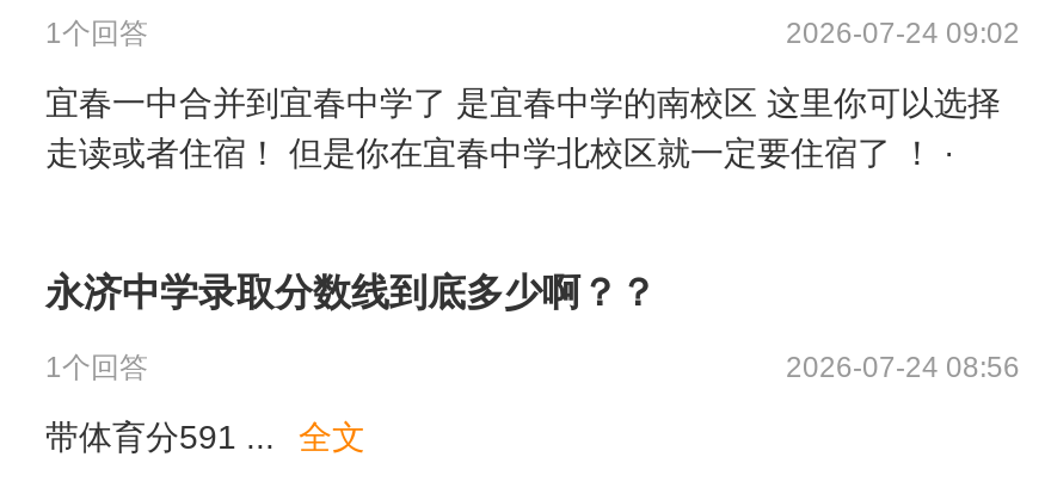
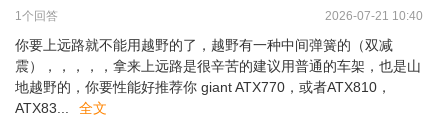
- 2026-07-24 09:02
- 宜春一中合并到宜春中学了 是宜春中学的南校区 这里你可以选择
- 走读或者住宿！ 但是你在宜春中学北校区就一定要住宿了 ！ ·
- 永济中学录取分数线到底多少啊？？
- 1个回答
- 2026-07-24 08:56
- 带体育分591...
+ 2026-07-21 10:40
+ 你要上远路就不能用越野的了，越野有一种中间弹簧的（双减
+ 震），，，，，拿来上远路是很辛苦的建议用普通的车架，也是山
+ 地越野的，你要性能好推荐你 giant ATX770，或者ATX810，
+ ATX83...
